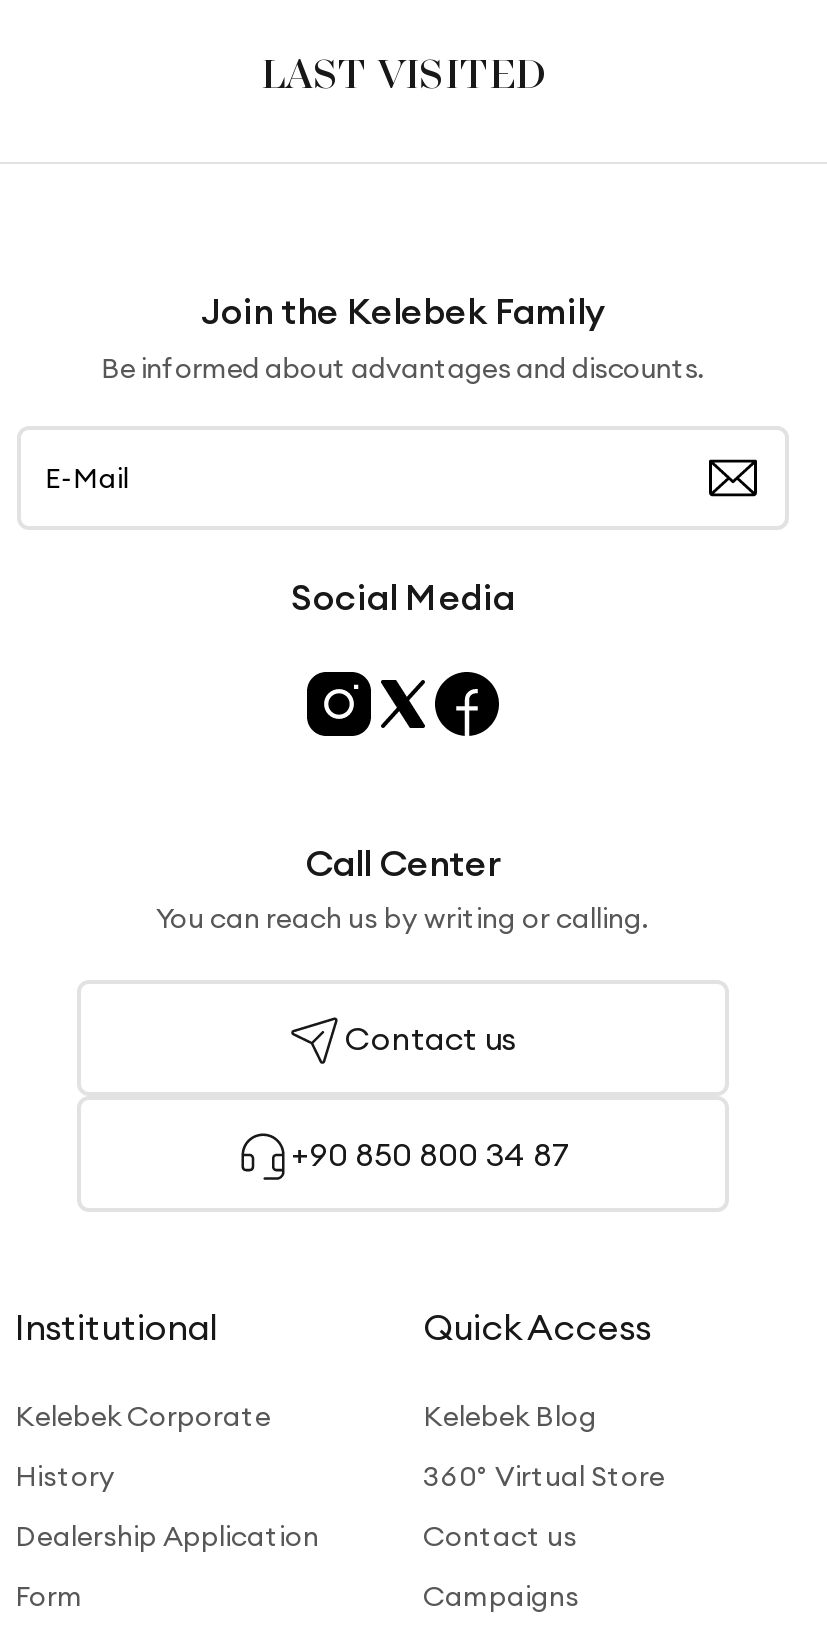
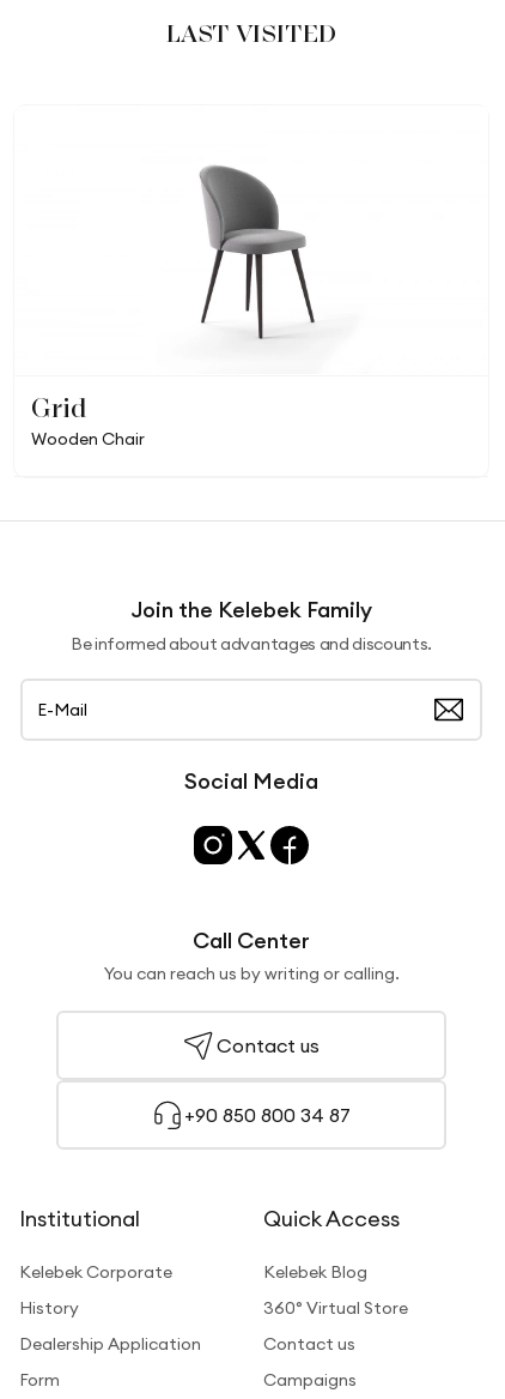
+ Grid
+ Wooden Chair

+ [image]
